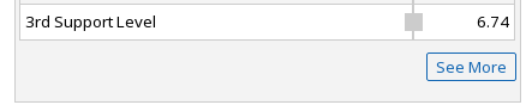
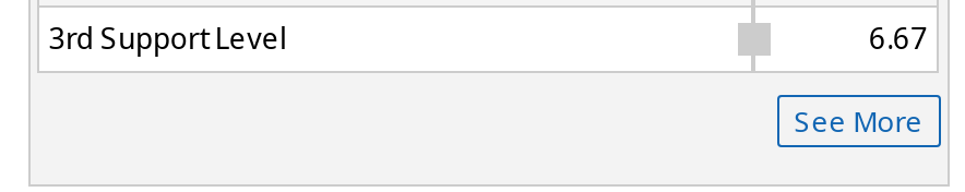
- 6.74
+ 6.67
